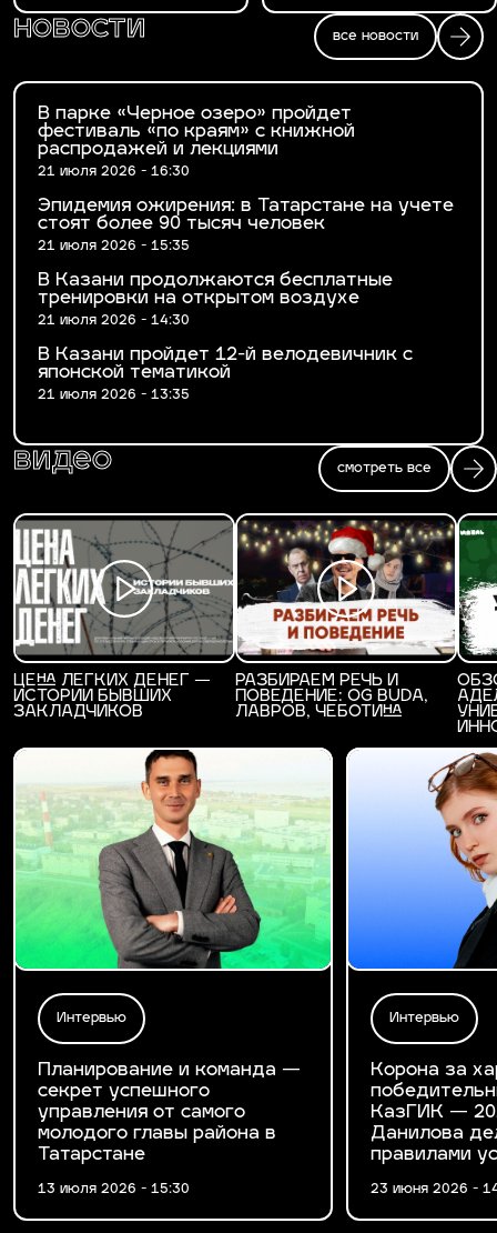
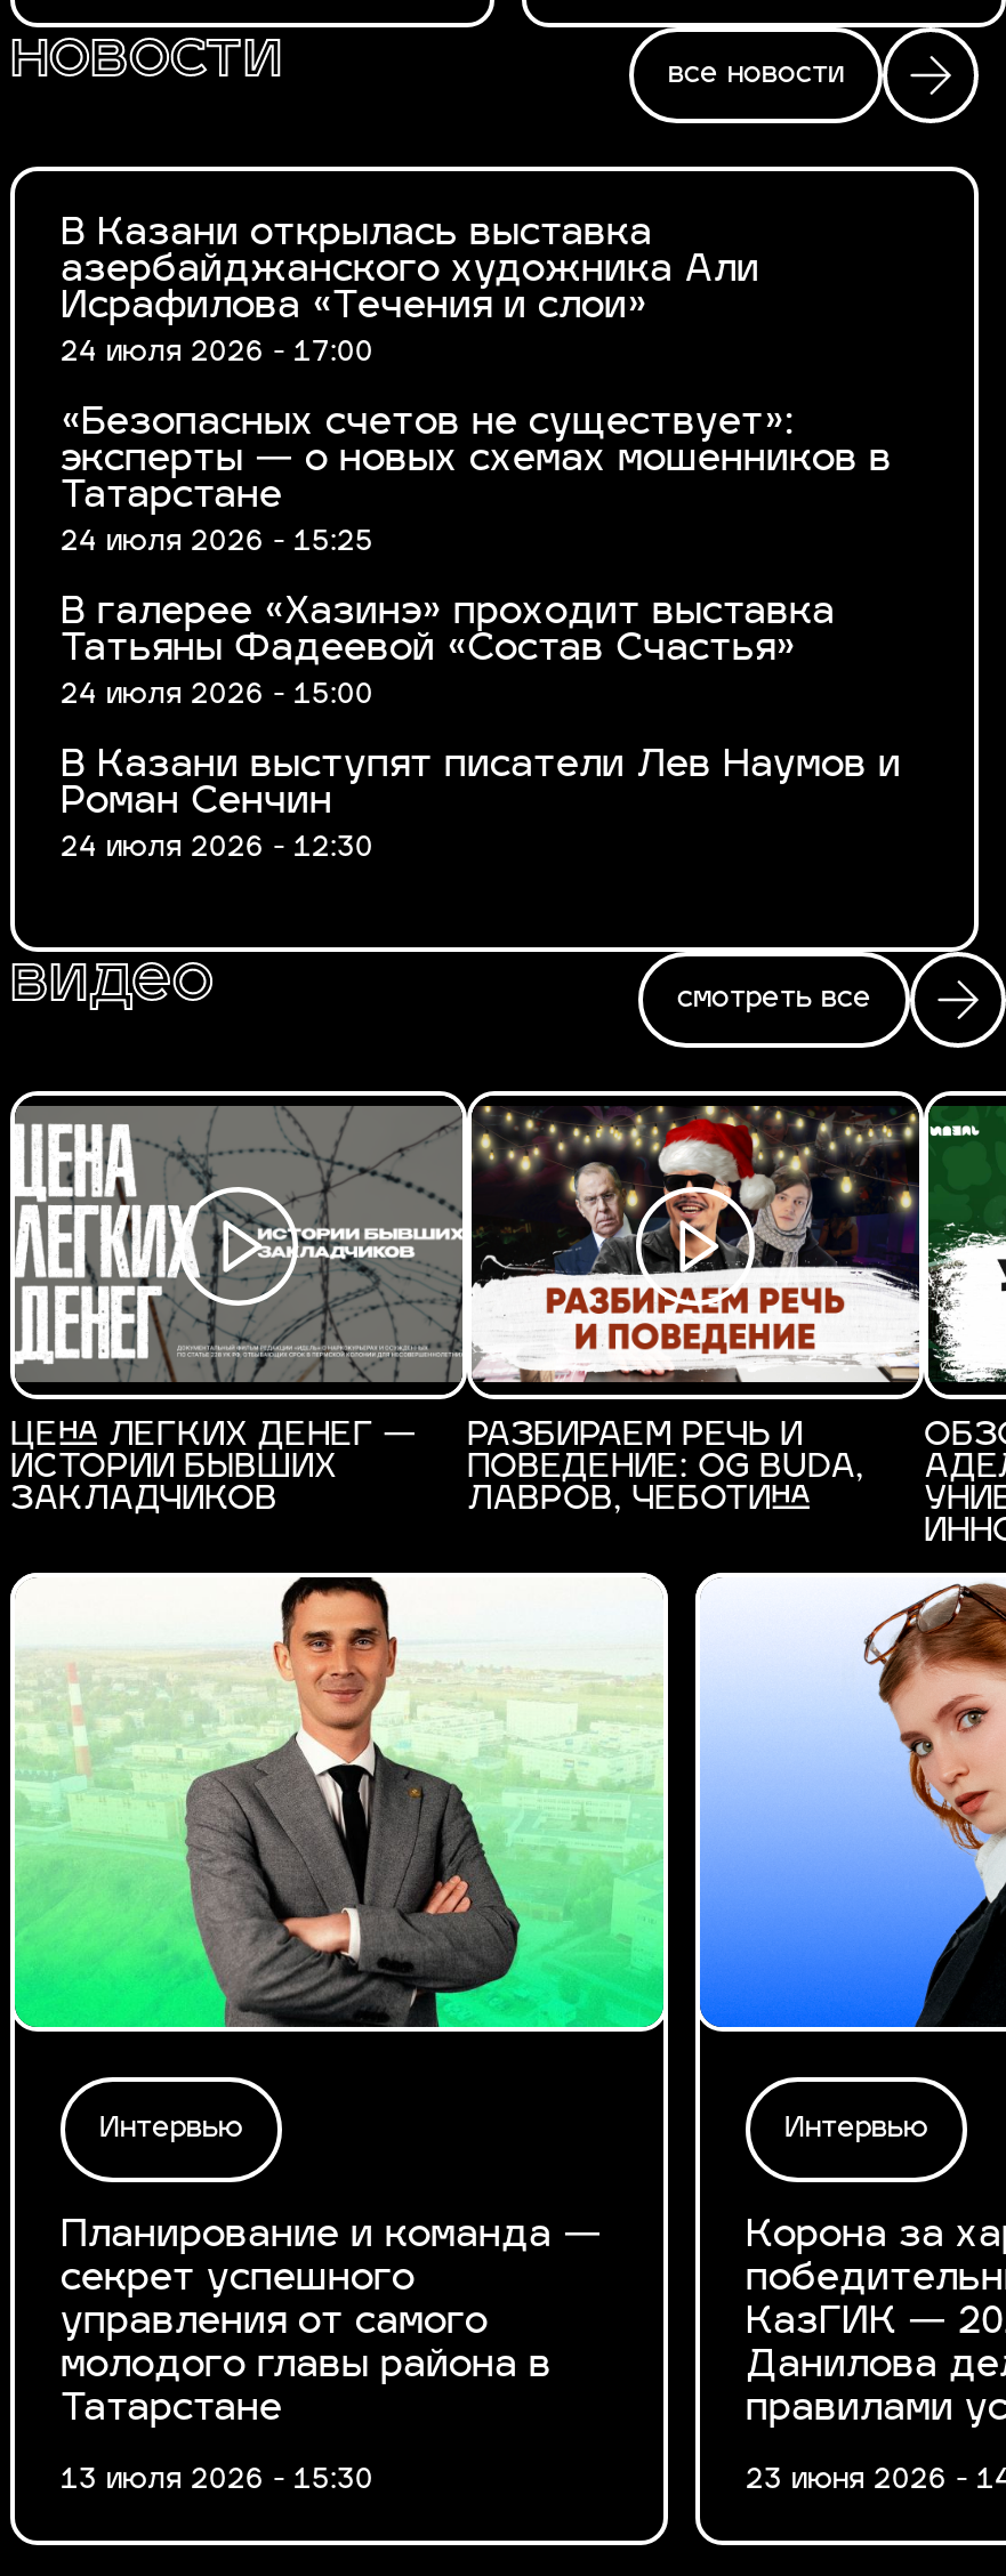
- В парке «Черное озеро» пройдет
- фестиваль «по краям» с книжной
- распродажей и лекциями
- 21 июля 2026 - 16:30
+ В Казани открылась выставка
+ азербайджанского художника Али
+ Исрафилова «Течения и слои»
+ 24 июля 2026 - 17:00

- Эпидемия ожирения: в Татарстане на учете
- стоят более 90 тысяч человек
- 21 июля 2026 - 15:35
+ «Безопасных счетов не существует»:
+ эксперты — о новых схемах мошенников в
+ Татарстане
+ 24 июля 2026 - 15:25

- В Казани продолжаются бесплатные
- тренировки на открытом воздухе
- 21 июля 2026 - 14:30
+ В галерее «Хазинэ» проходит выставка
+ Татьяны Фадеевой «Состав Счастья»
+ 24 июля 2026 - 15:00

- В Казани пройдет 12-й велодевичник с
- японской тематикой
- 21 июля 2026 - 13:35
+ В Казани выступят писатели Лев Наумов и
+ Роман Сенчин
+ 24 июля 2026 - 12:30
